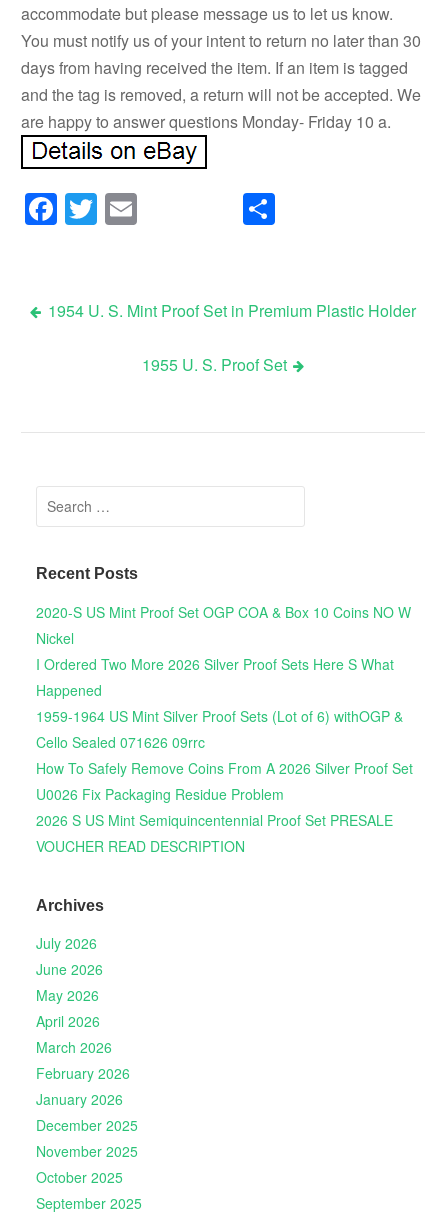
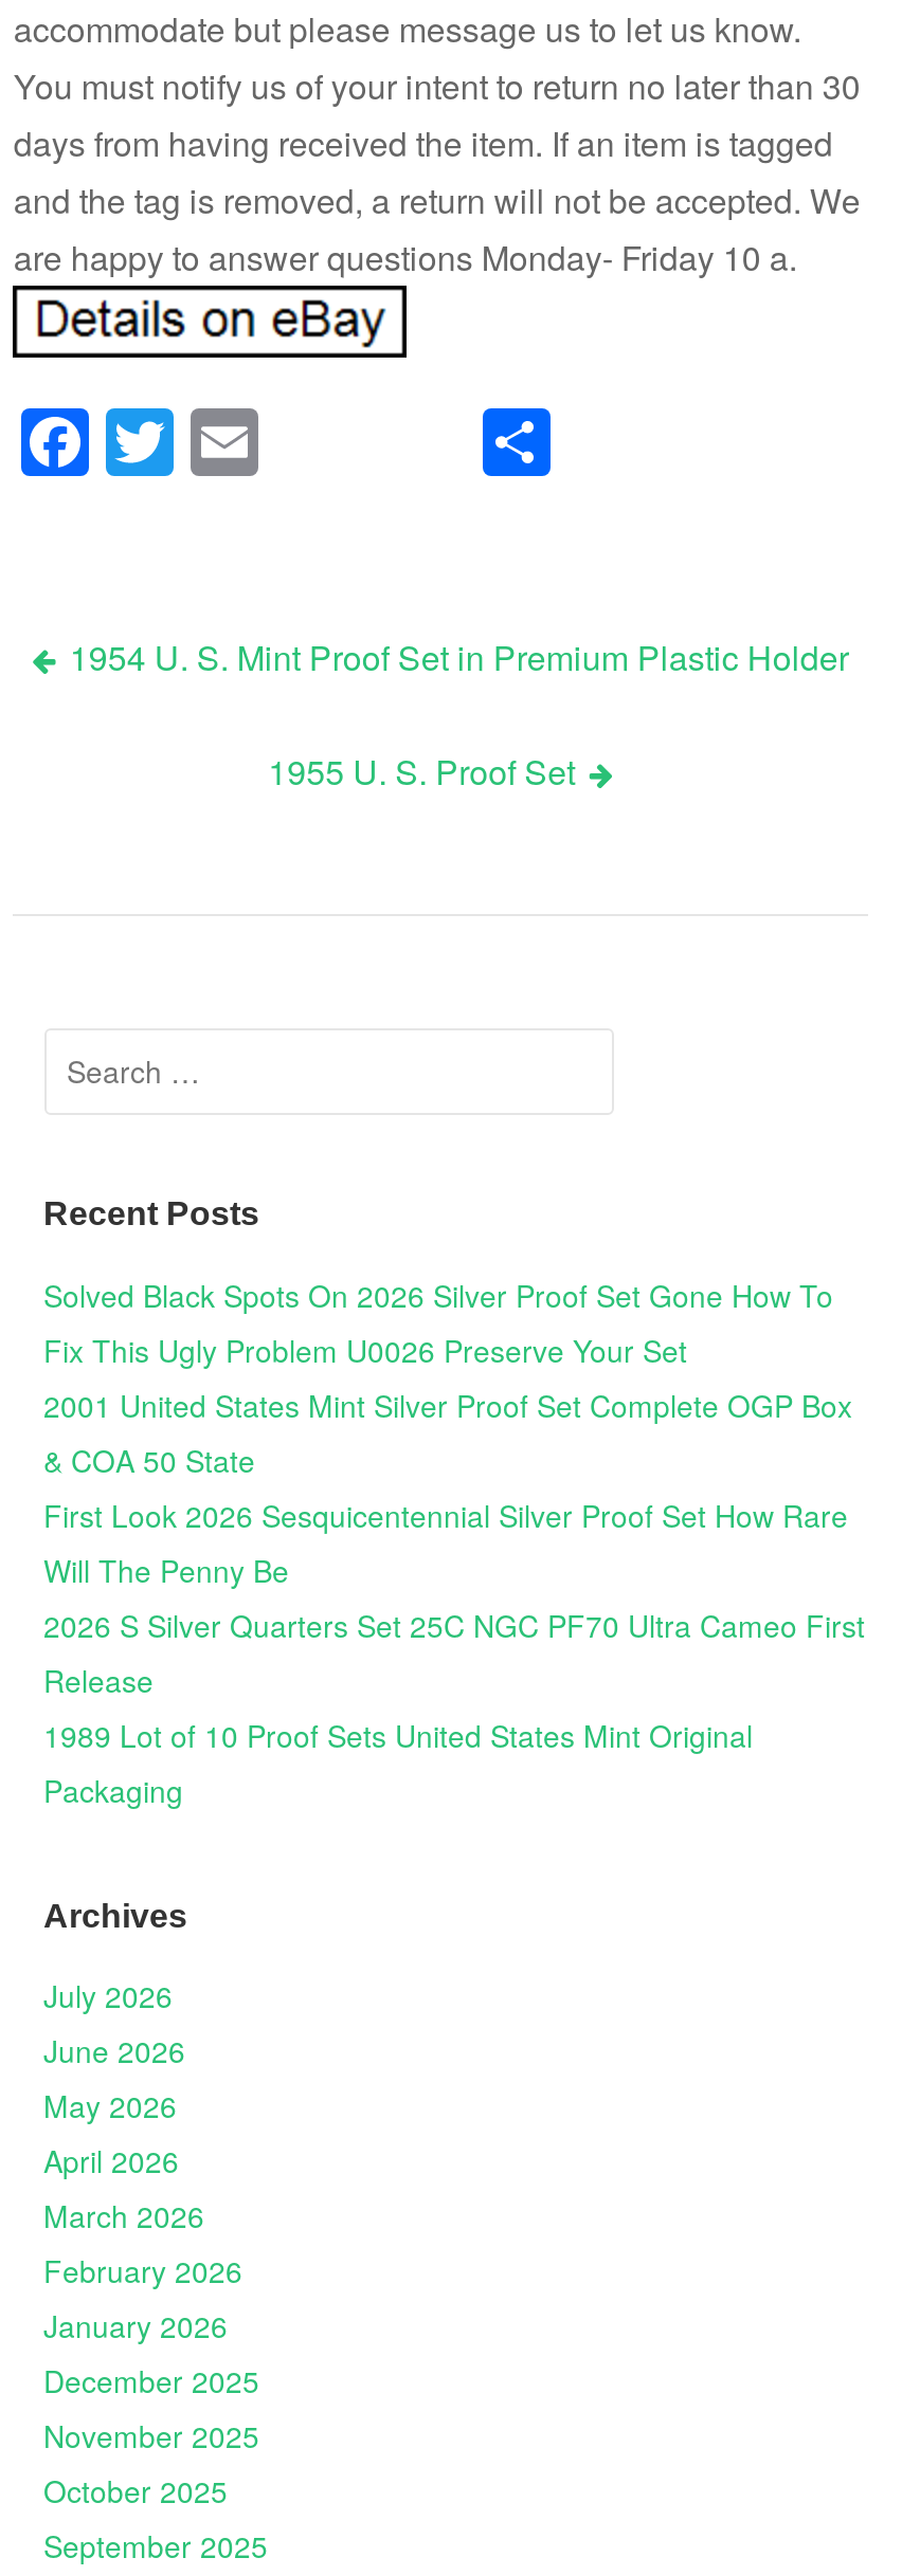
- 2020-S US Mint Proof Set OGP COA & Box 10 Coins NO W
- Nickel
- I Ordered Two More 2026 Silver Proof Sets Here S What
- Happened
- 1959-1964 US Mint Silver Proof Sets (Lot of 6) withOGP &
- Cello Sealed 071626 09rrc
- How To Safely Remove Coins From A 2026 Silver Proof Set
- U0026 Fix Packaging Residue Problem
- 2026 S US Mint Semiquincentennial Proof Set PRESALE
- VOUCHER READ DESCRIPTION
+ Solved Black Spots On 2026 Silver Proof Set Gone How To
+ Fix This Ugly Problem U0026 Preserve Your Set
+ 2001 United States Mint Silver Proof Set Complete OGP Box
+ & COA 50 State
+ First Look 2026 Sesquicentennial Silver Proof Set How Rare
+ Will The Penny Be
+ 2026 S Silver Quarters Set 25C NGC PF70 Ultra Cameo First
+ Release
+ 1989 Lot of 10 Proof Sets United States Mint Original
+ Packaging
